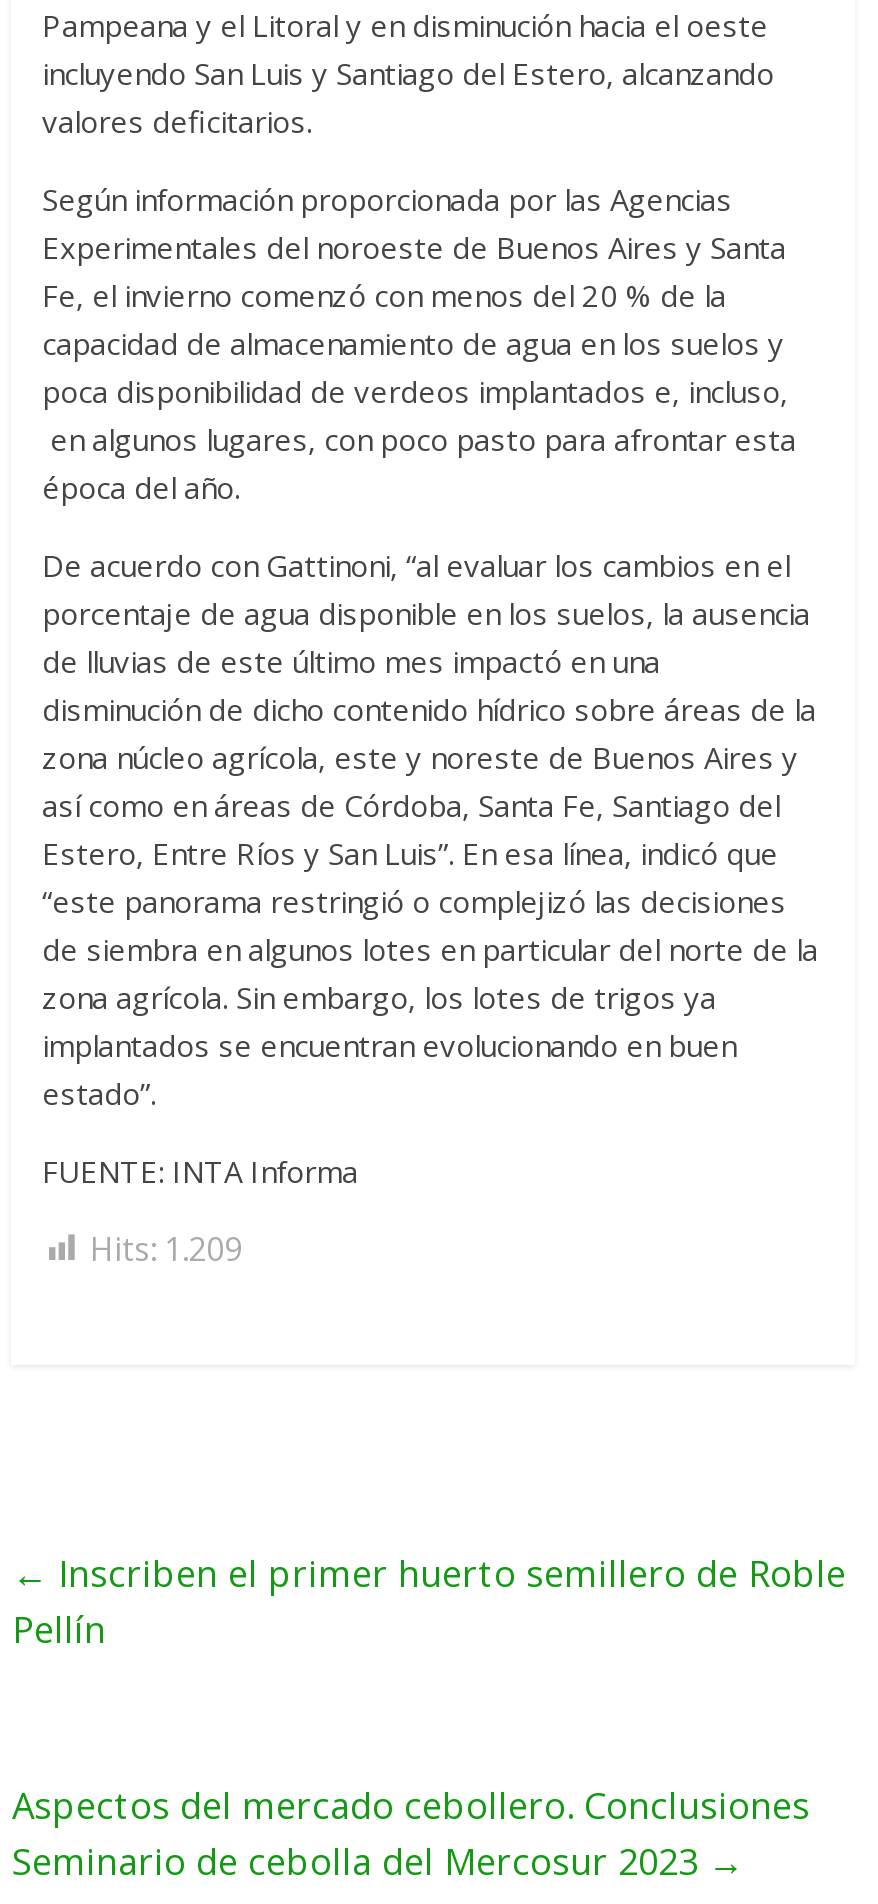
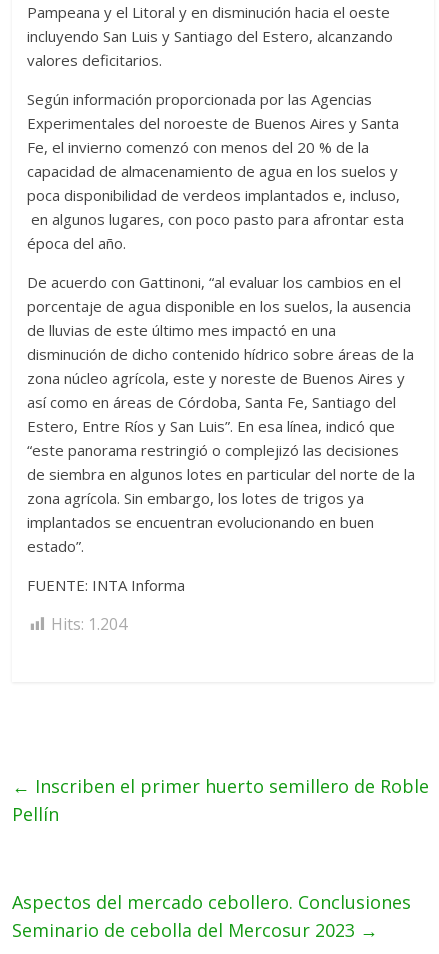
- Hits: 1.209
+ Hits: 1.204
